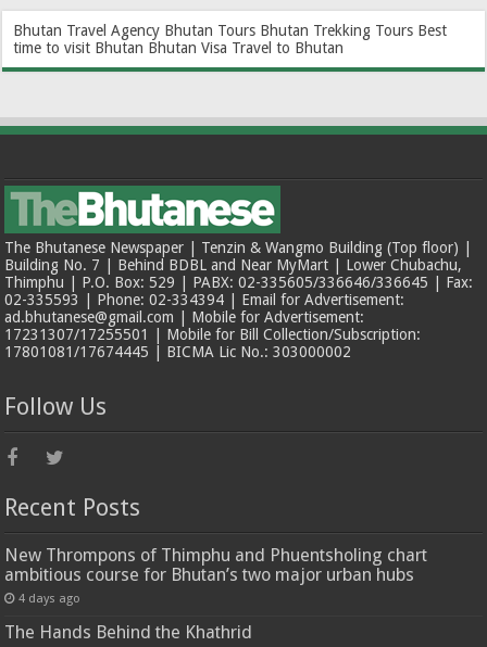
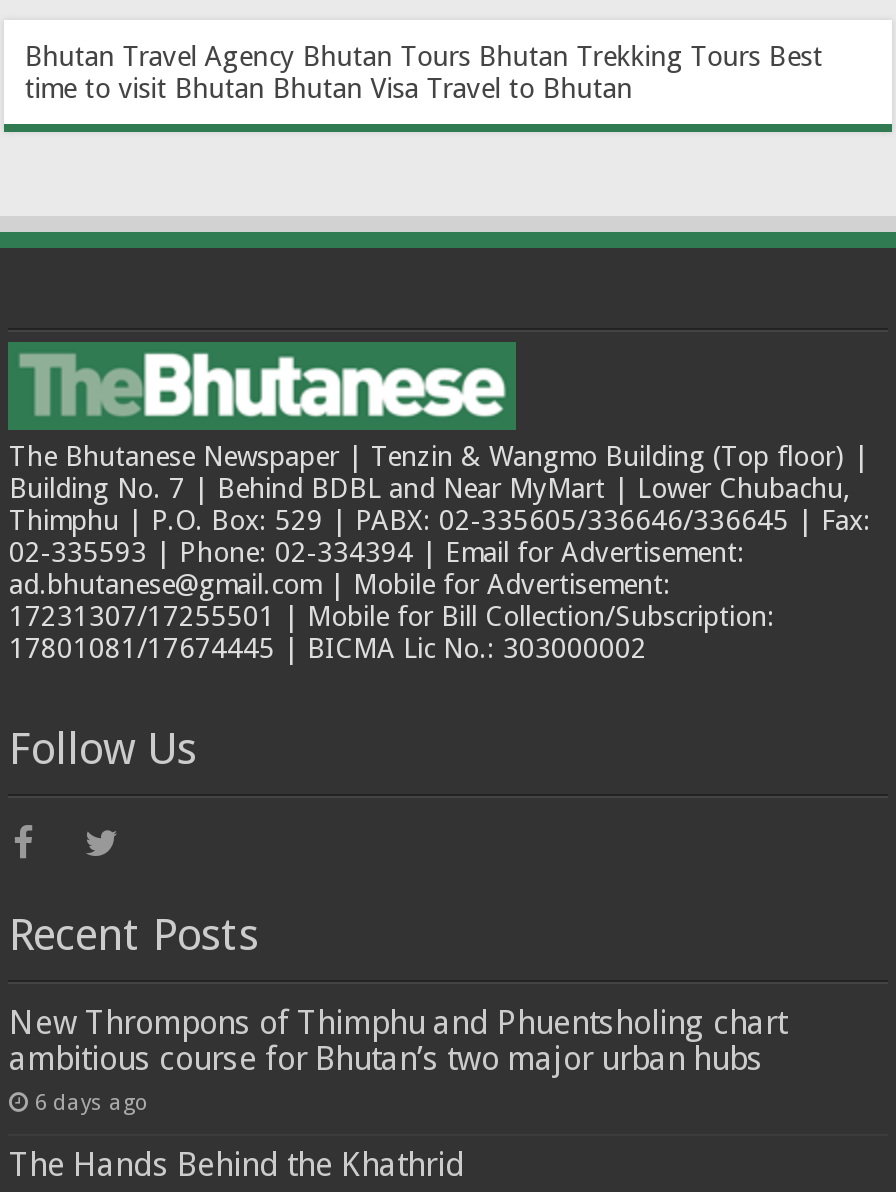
- 4 days ago
+ 6 days ago
